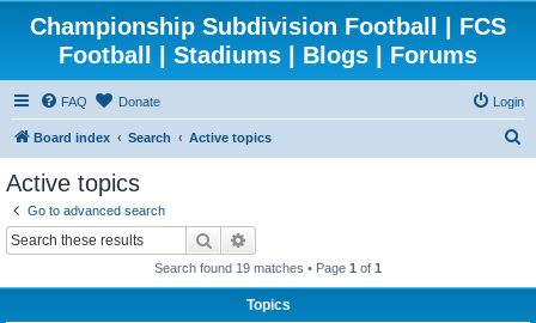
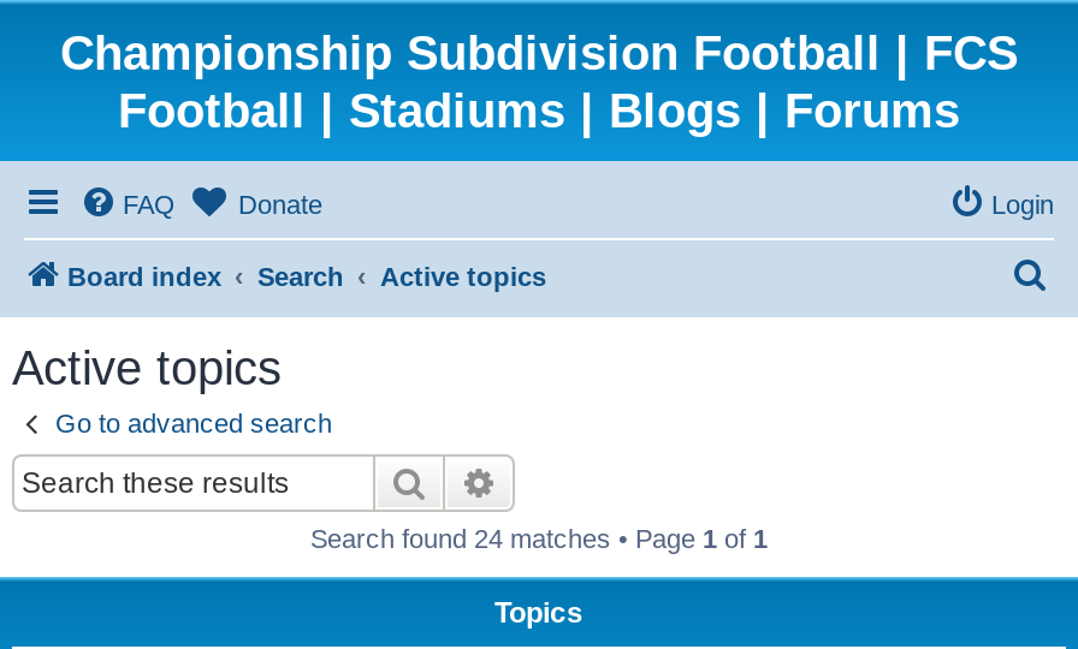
- Search found 19 matches • Page 1 of 1
+ Search found 24 matches • Page 1 of 1
